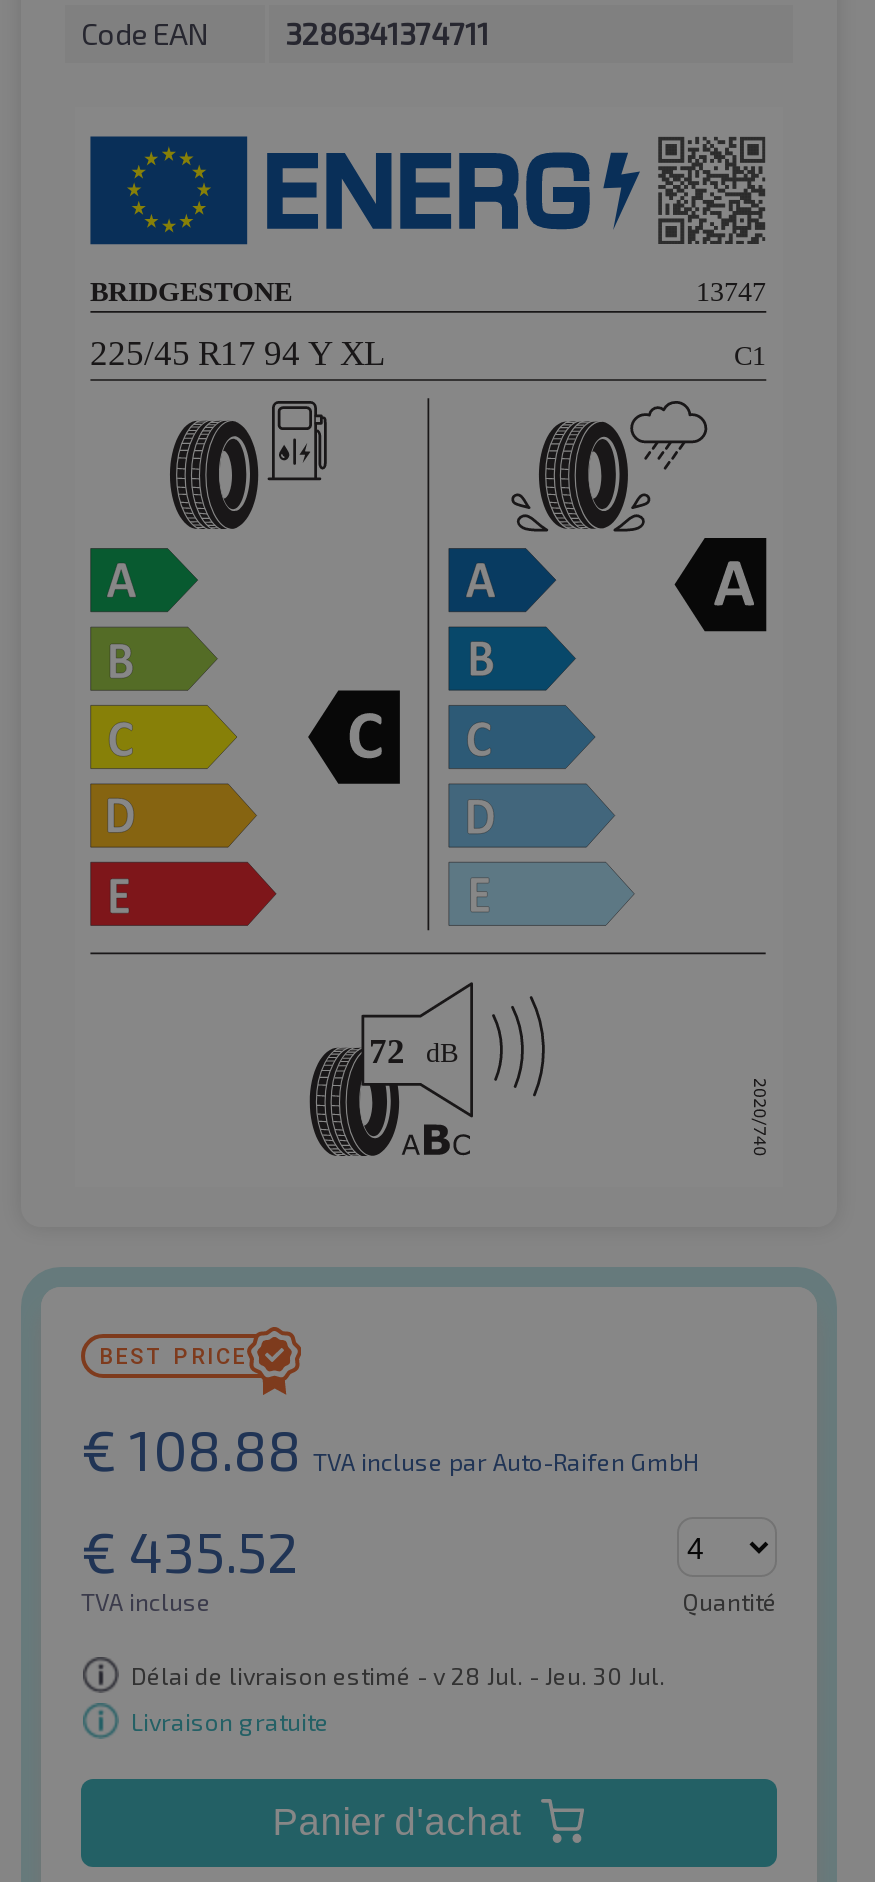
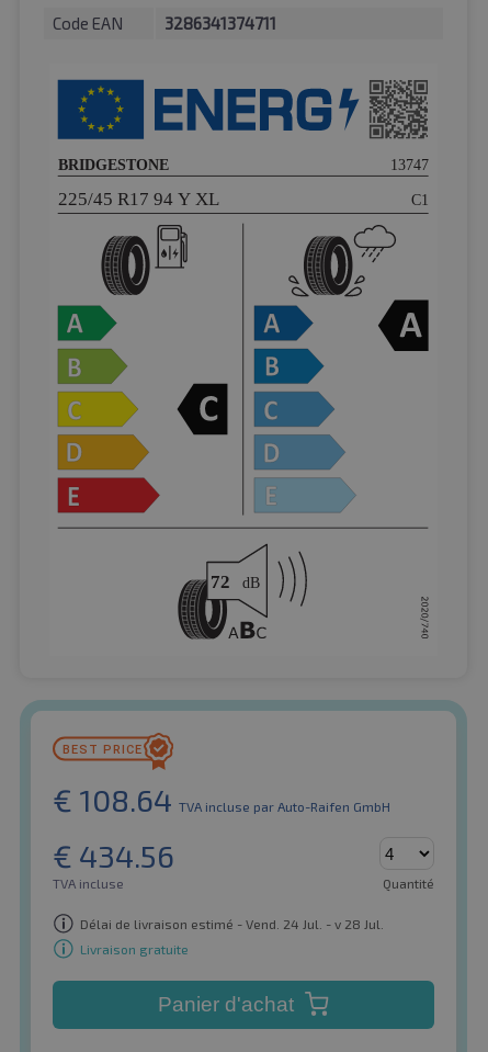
- € 108.88 TVA inclusepar Auto-Raifen GmbH
+ € 108.64 TVA inclusepar Auto-Raifen GmbH

- € 435.52
+ € 434.56

- Délai de livraison estimé - v 28 Jul. - Jeu. 30 Jul.
+ Délai de livraison estimé - Vend. 24 Jul. - v 28 Jul.
